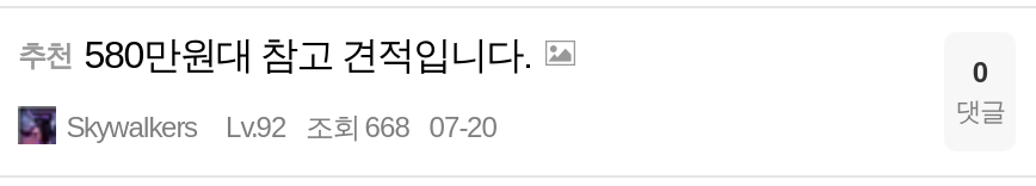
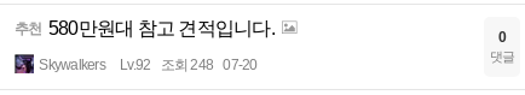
- Skywalkers Lv.92 조회 668 07-20
+ Skywalkers Lv.92 조회 248 07-20
